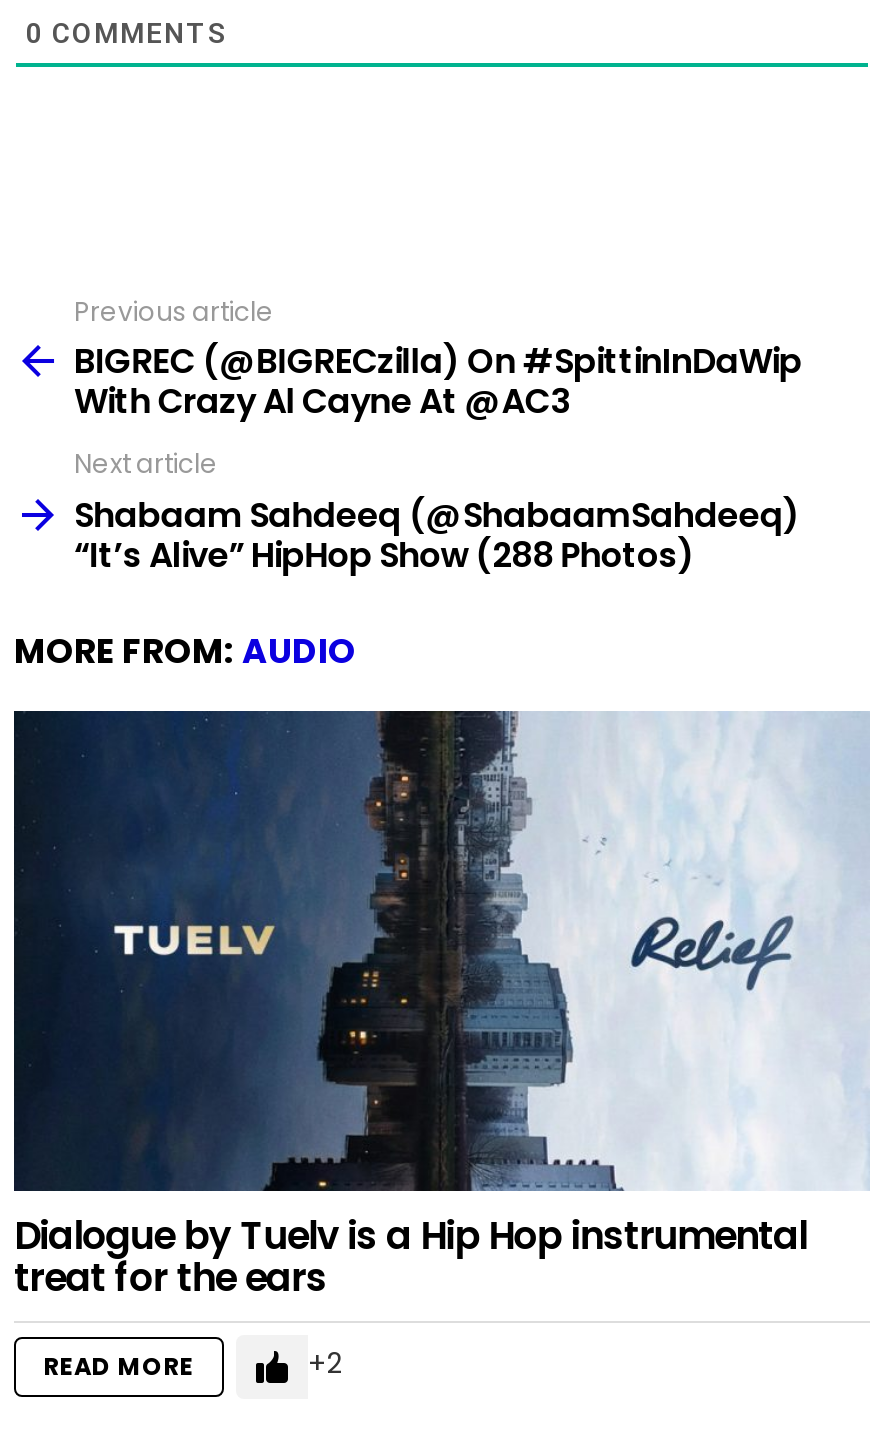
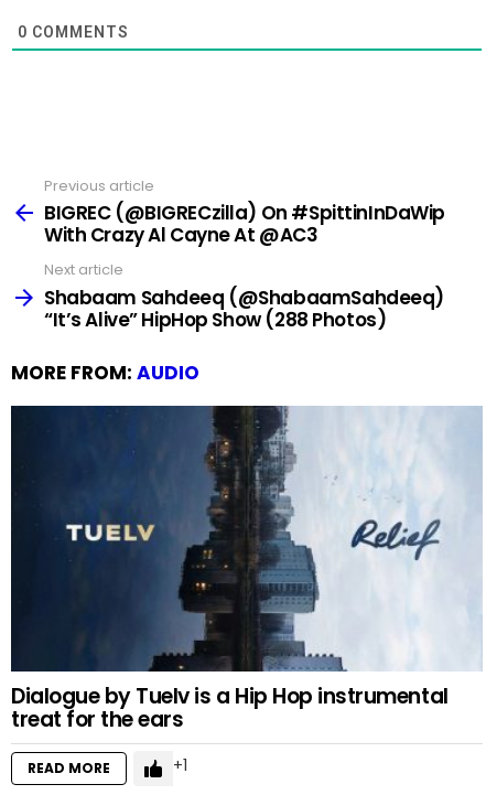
- 2
+ 1
